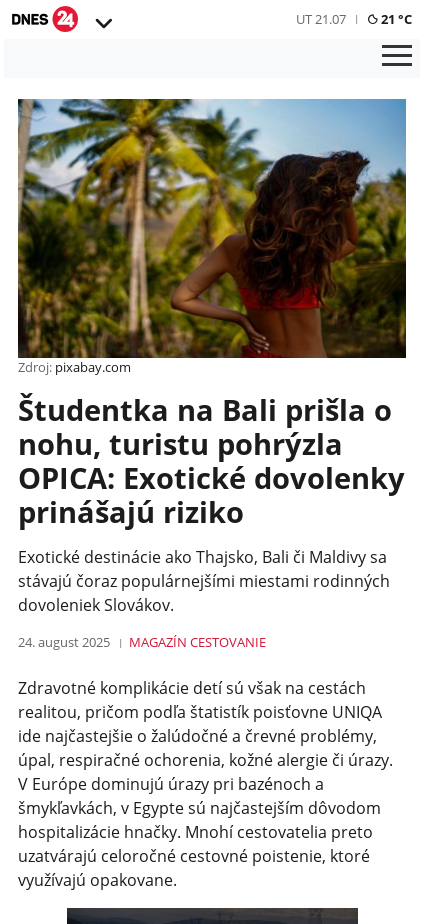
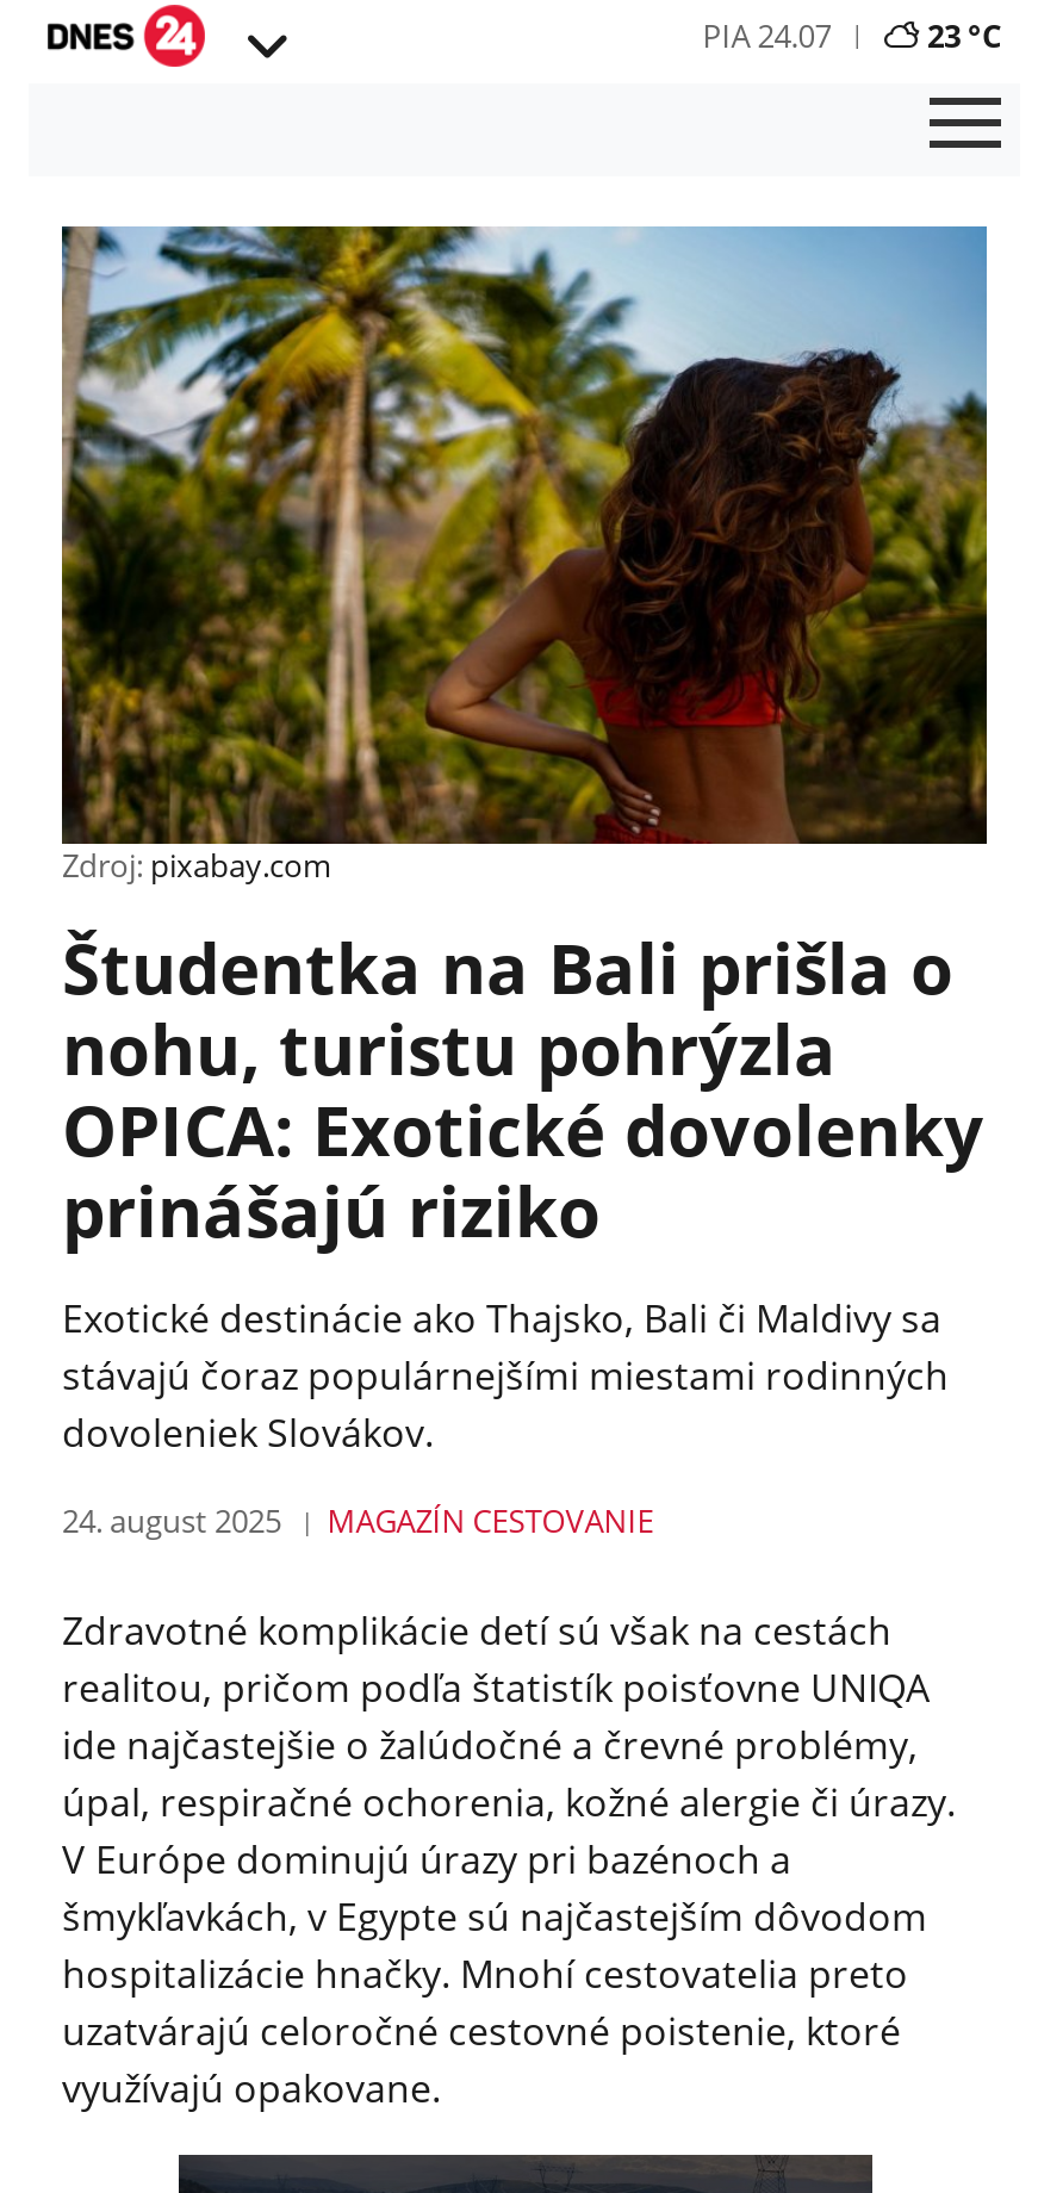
- UT 21.07
- 21 °C
+ PIA 24.07
+ 23 °C
